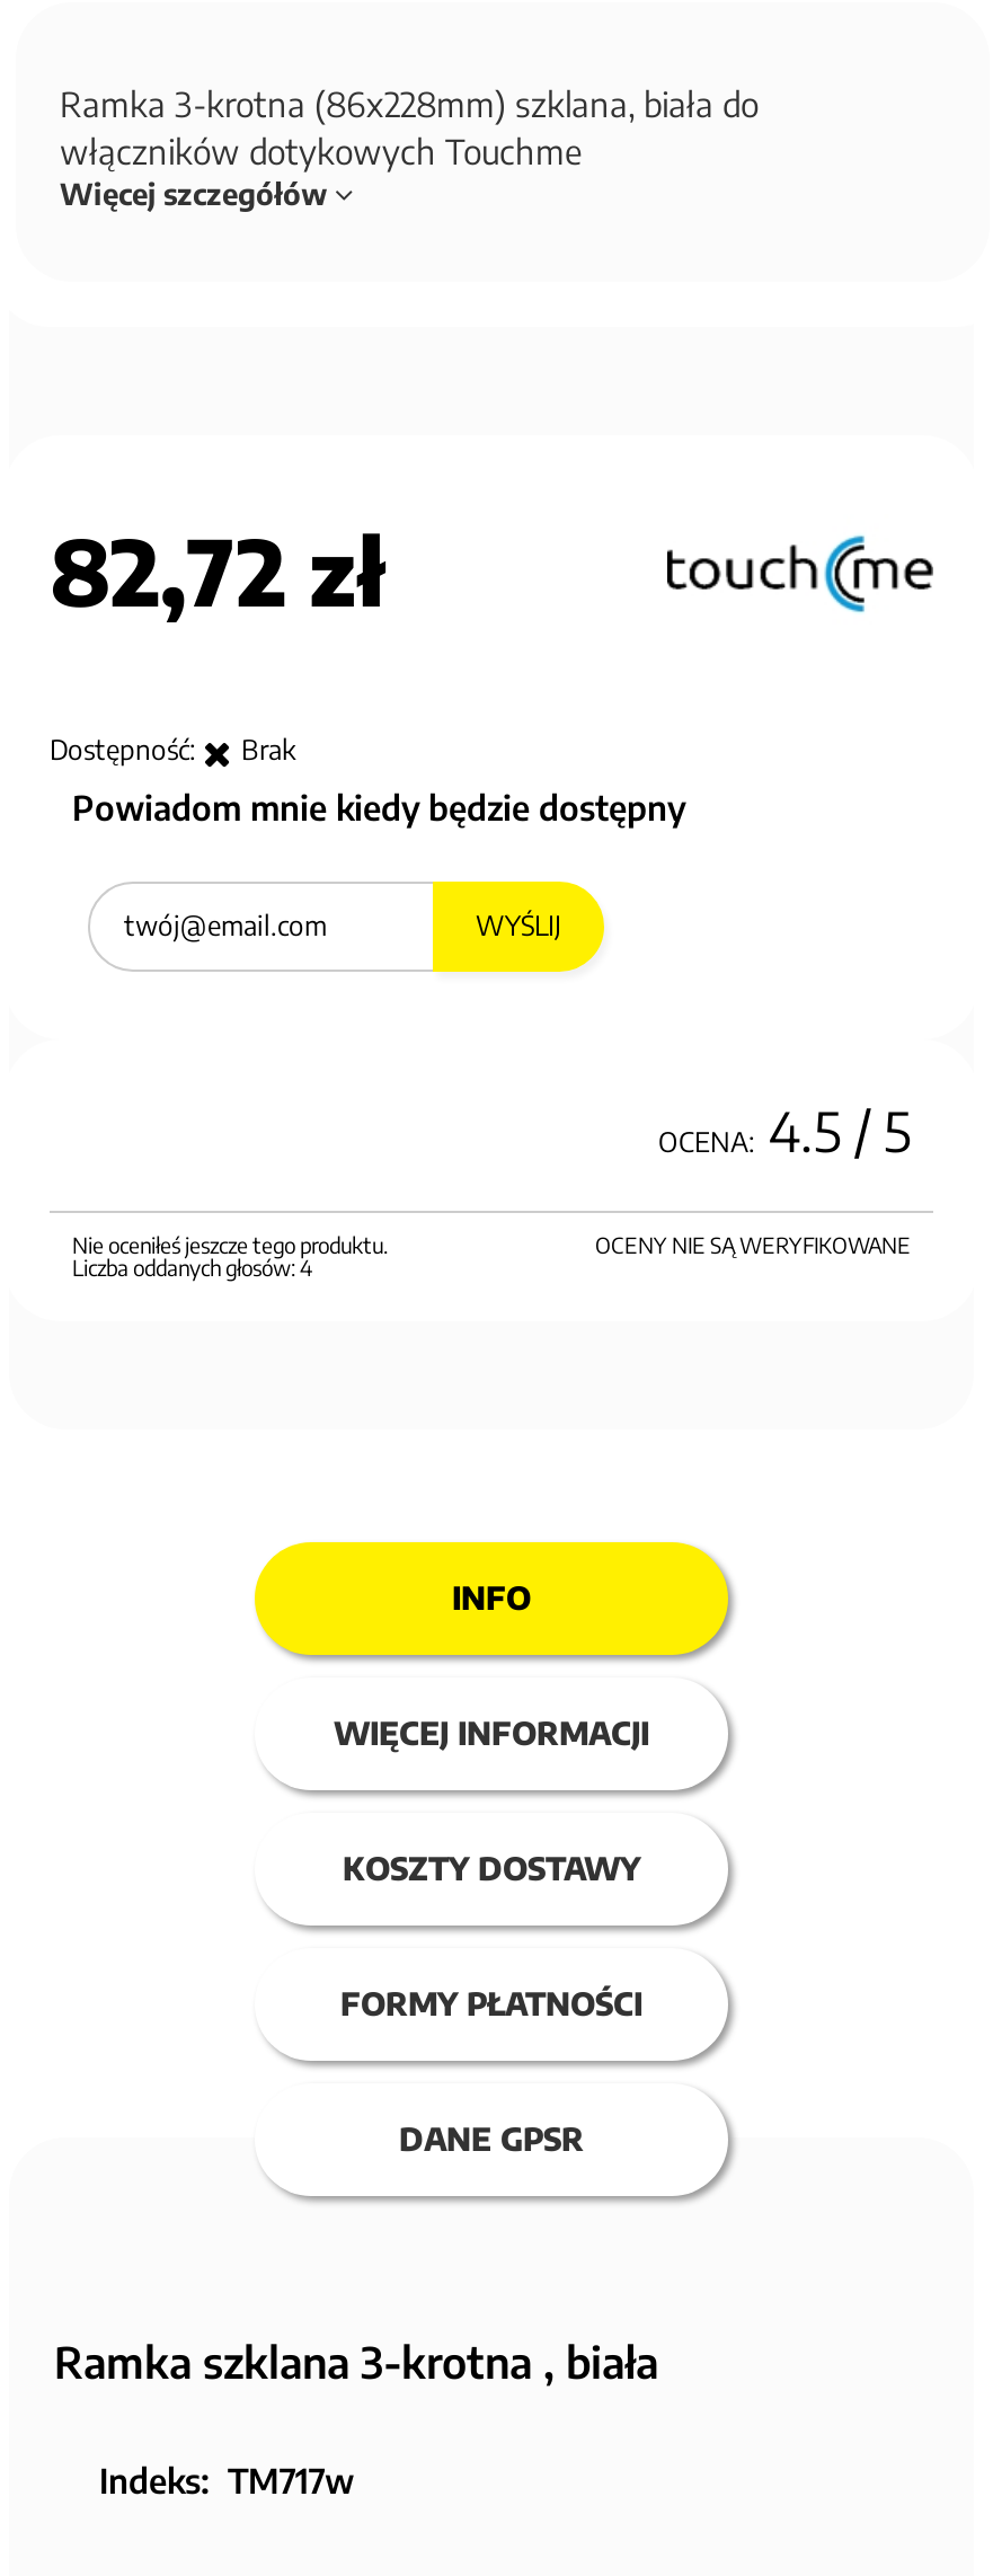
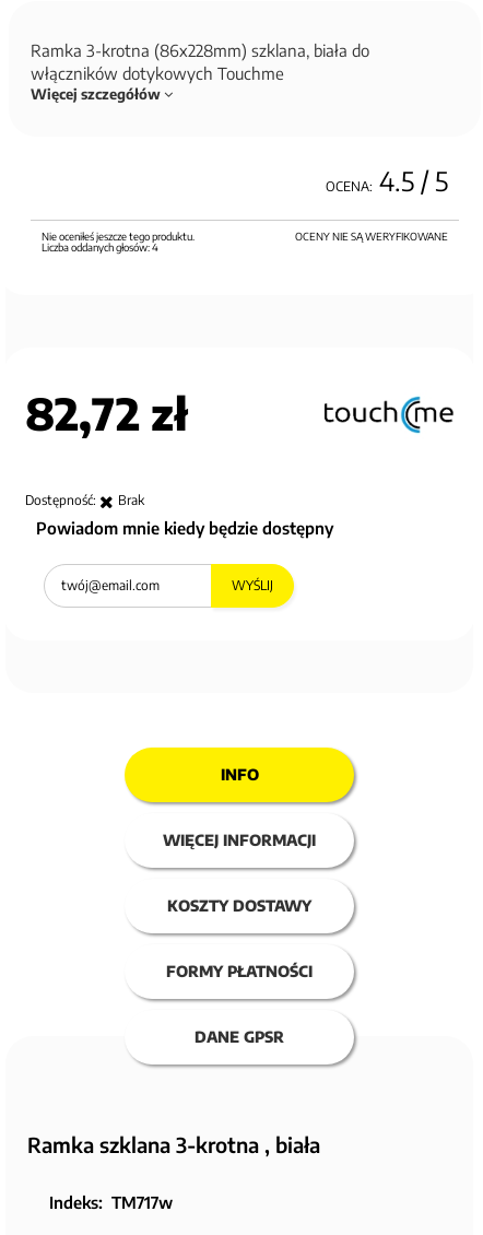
moved down: [image] | 82,72 zł | Dostępność: | Brak | Powiadom mnie kiedy będzie dostępny | WYŚLIJ

moved up: OCENA: 4.5 / 5 | OCENY NIE SĄ WERYFIKOWANE | Nie oceniłeś jeszcze tego produktu. | Liczba oddanych głosów: 4
